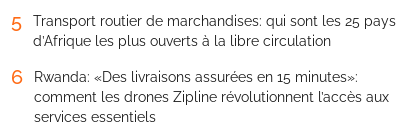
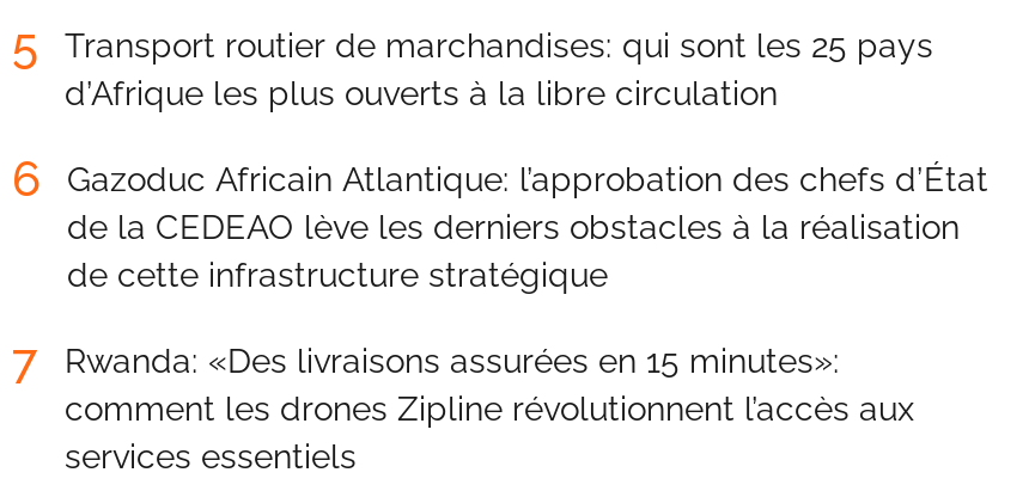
+ Gazoduc Africain Atlantique: l’approbation des chefs d’État
+ de la CEDEAO lève les derniers obstacles à la réalisation
+ de cette infrastructure stratégique
+ 7
